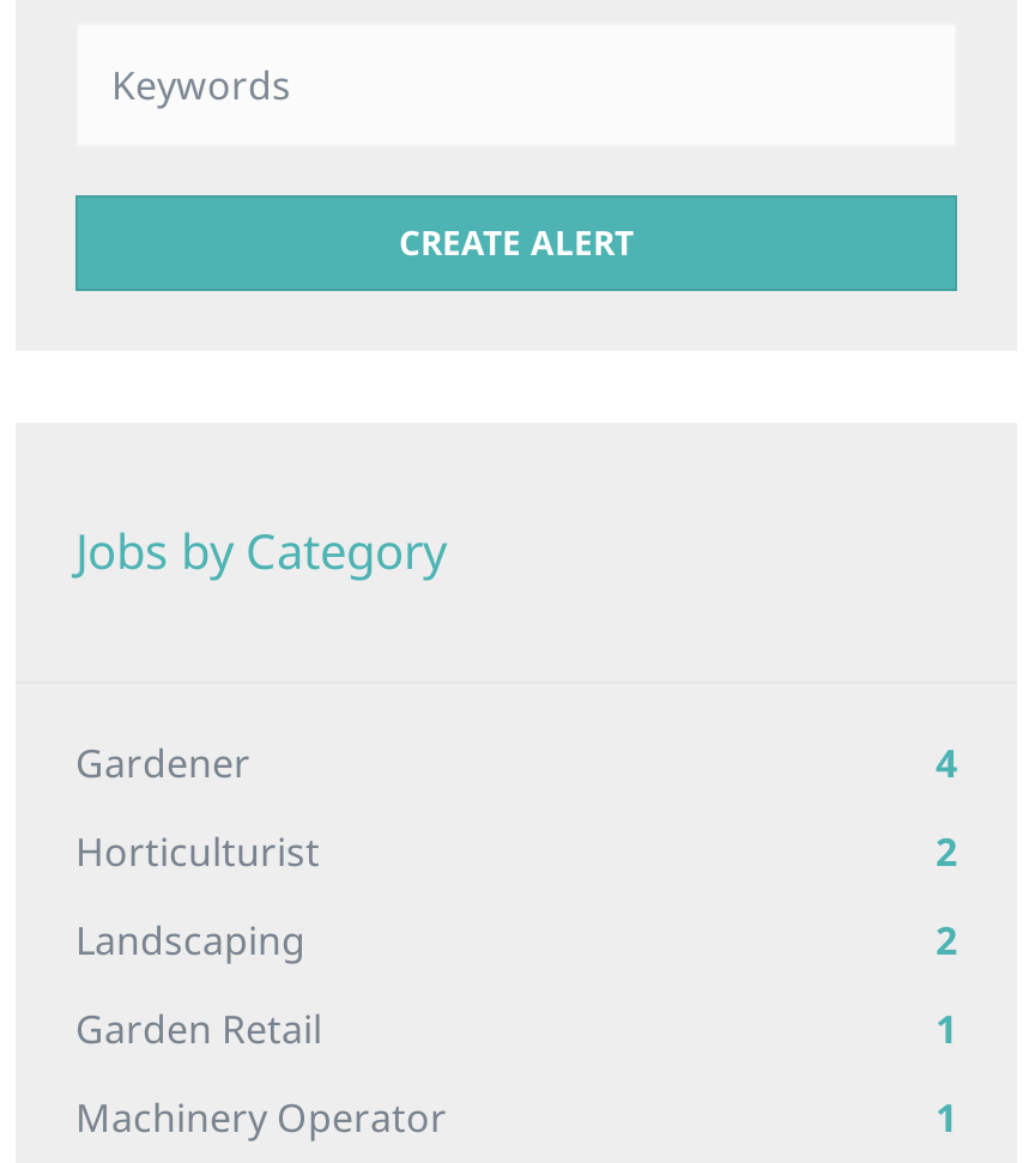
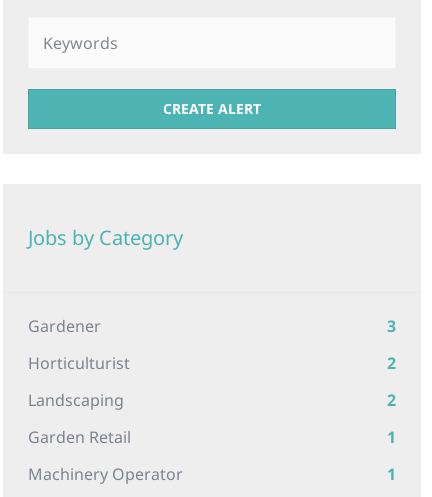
- 4
+ 3
